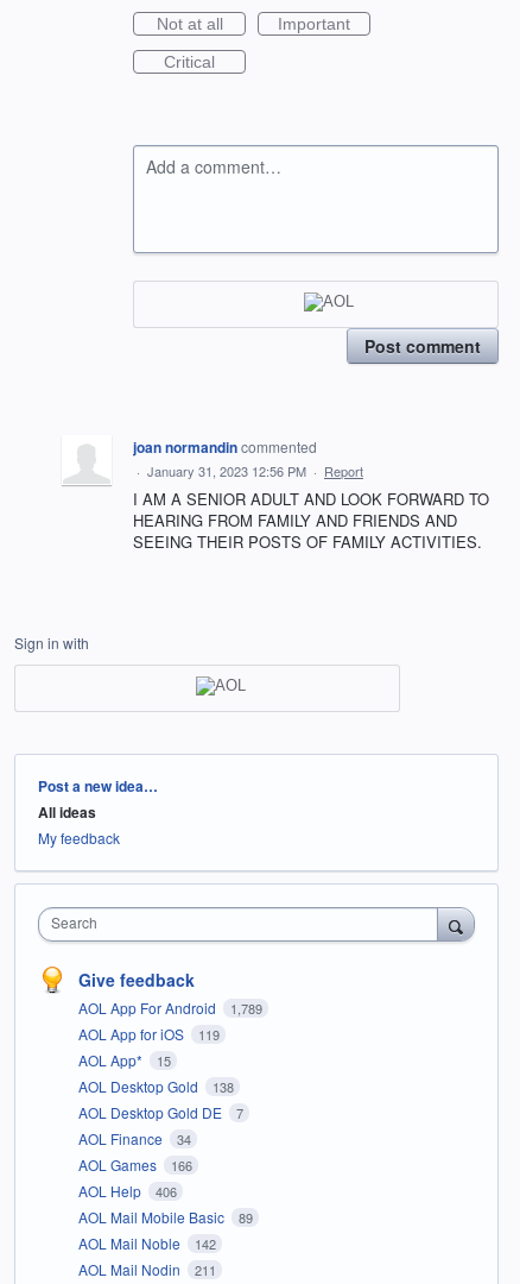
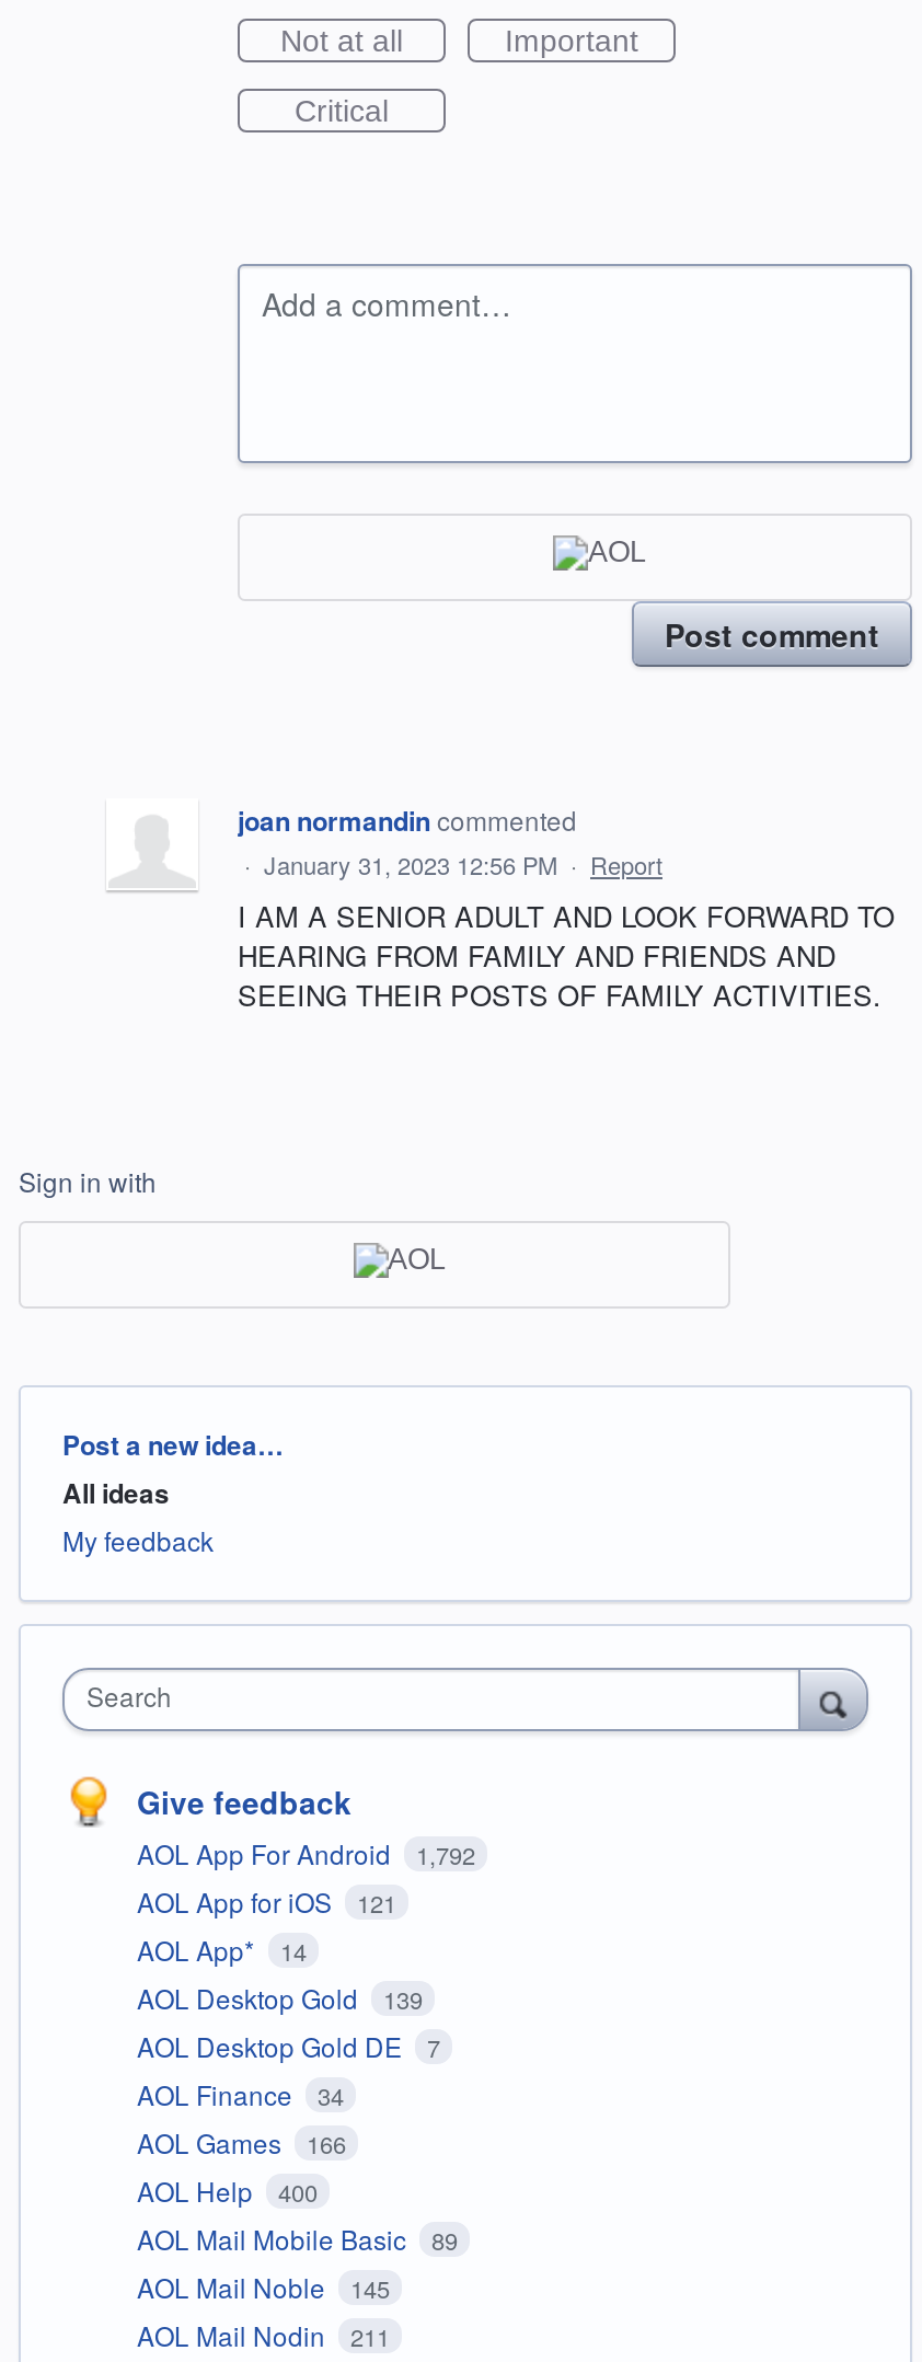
- AOL App For Android 1,789
+ AOL App For Android 1,792

- AOL App for iOS 119
+ AOL App for iOS 121

- AOL App* 15
+ AOL App* 14

- AOL Desktop Gold 138
+ AOL Desktop Gold 139

- AOL Help 406
+ AOL Help 400

- AOL Mail Noble 142
+ AOL Mail Noble 145
